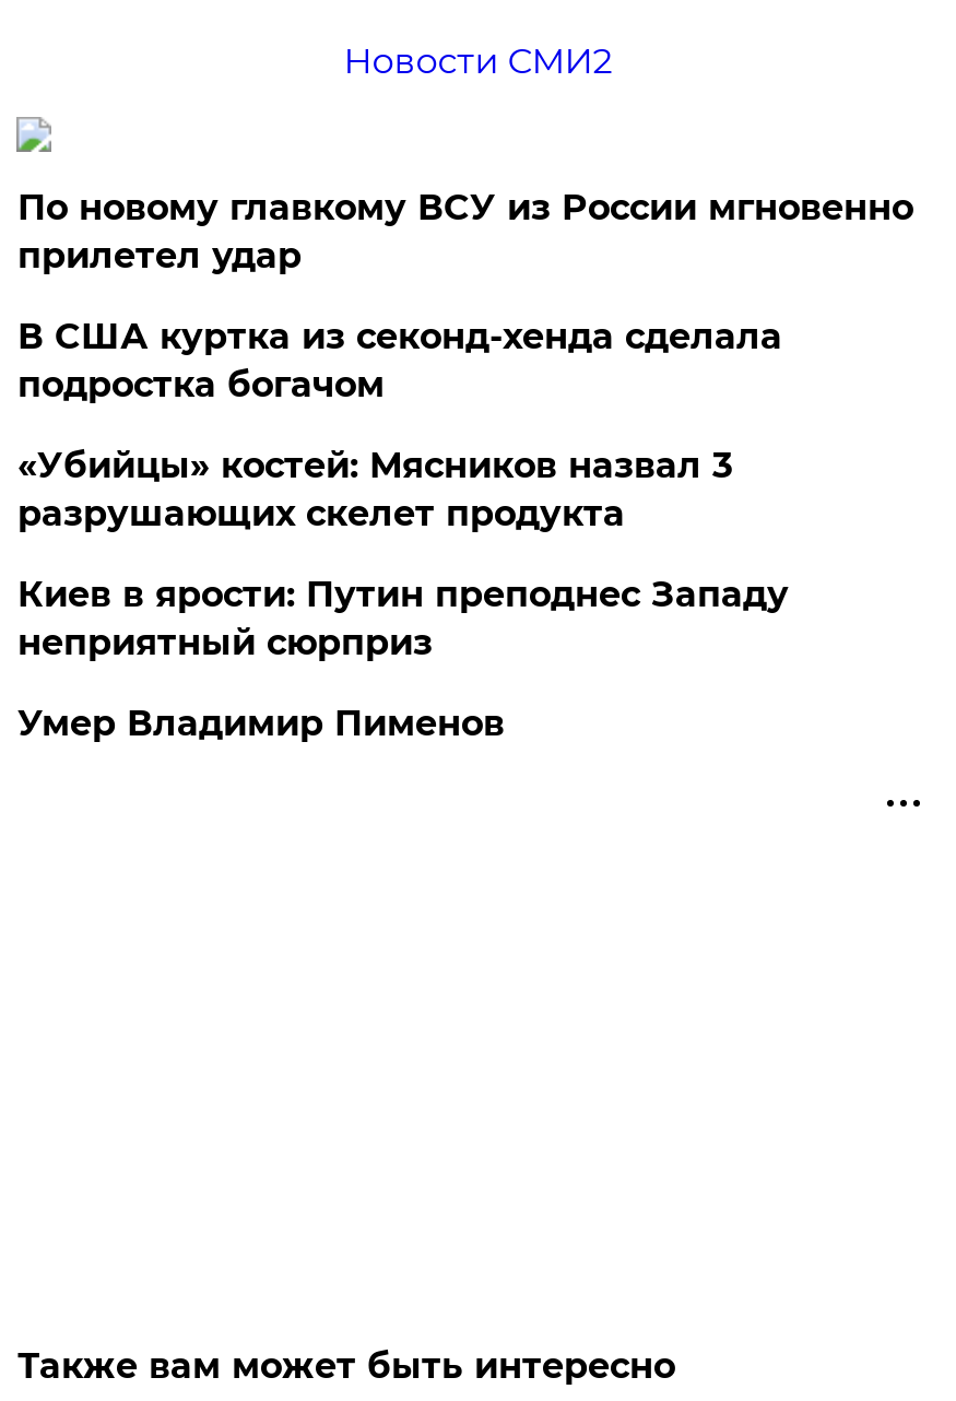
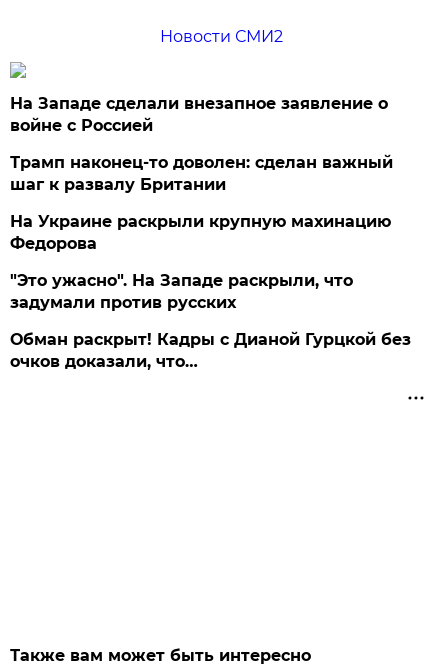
- По новому главкому ВСУ из России мгновенно
- прилетел удар
+ На Западе сделали внезапное заявление о
+ войне с Россией

- В США куртка из секонд-хенда сделала
- подростка богачом
+ Трамп наконец-то доволен: сделан важный
+ шаг к развалу Британии

- «Убийцы» костей: Мясников назвал 3
- разрушающих скелет продукта
+ На Украине раскрыли крупную махинацию
+ Федорова

- Киев в ярости: Путин преподнес Западу
- неприятный сюрприз
+ "Это ужасно". На Западе раскрыли, что
+ задумали против русских

- Умер Владимир Пименов
+ Обман раскрыт! Кадры с Дианой Гурцкой без
+ очков доказали, что…
